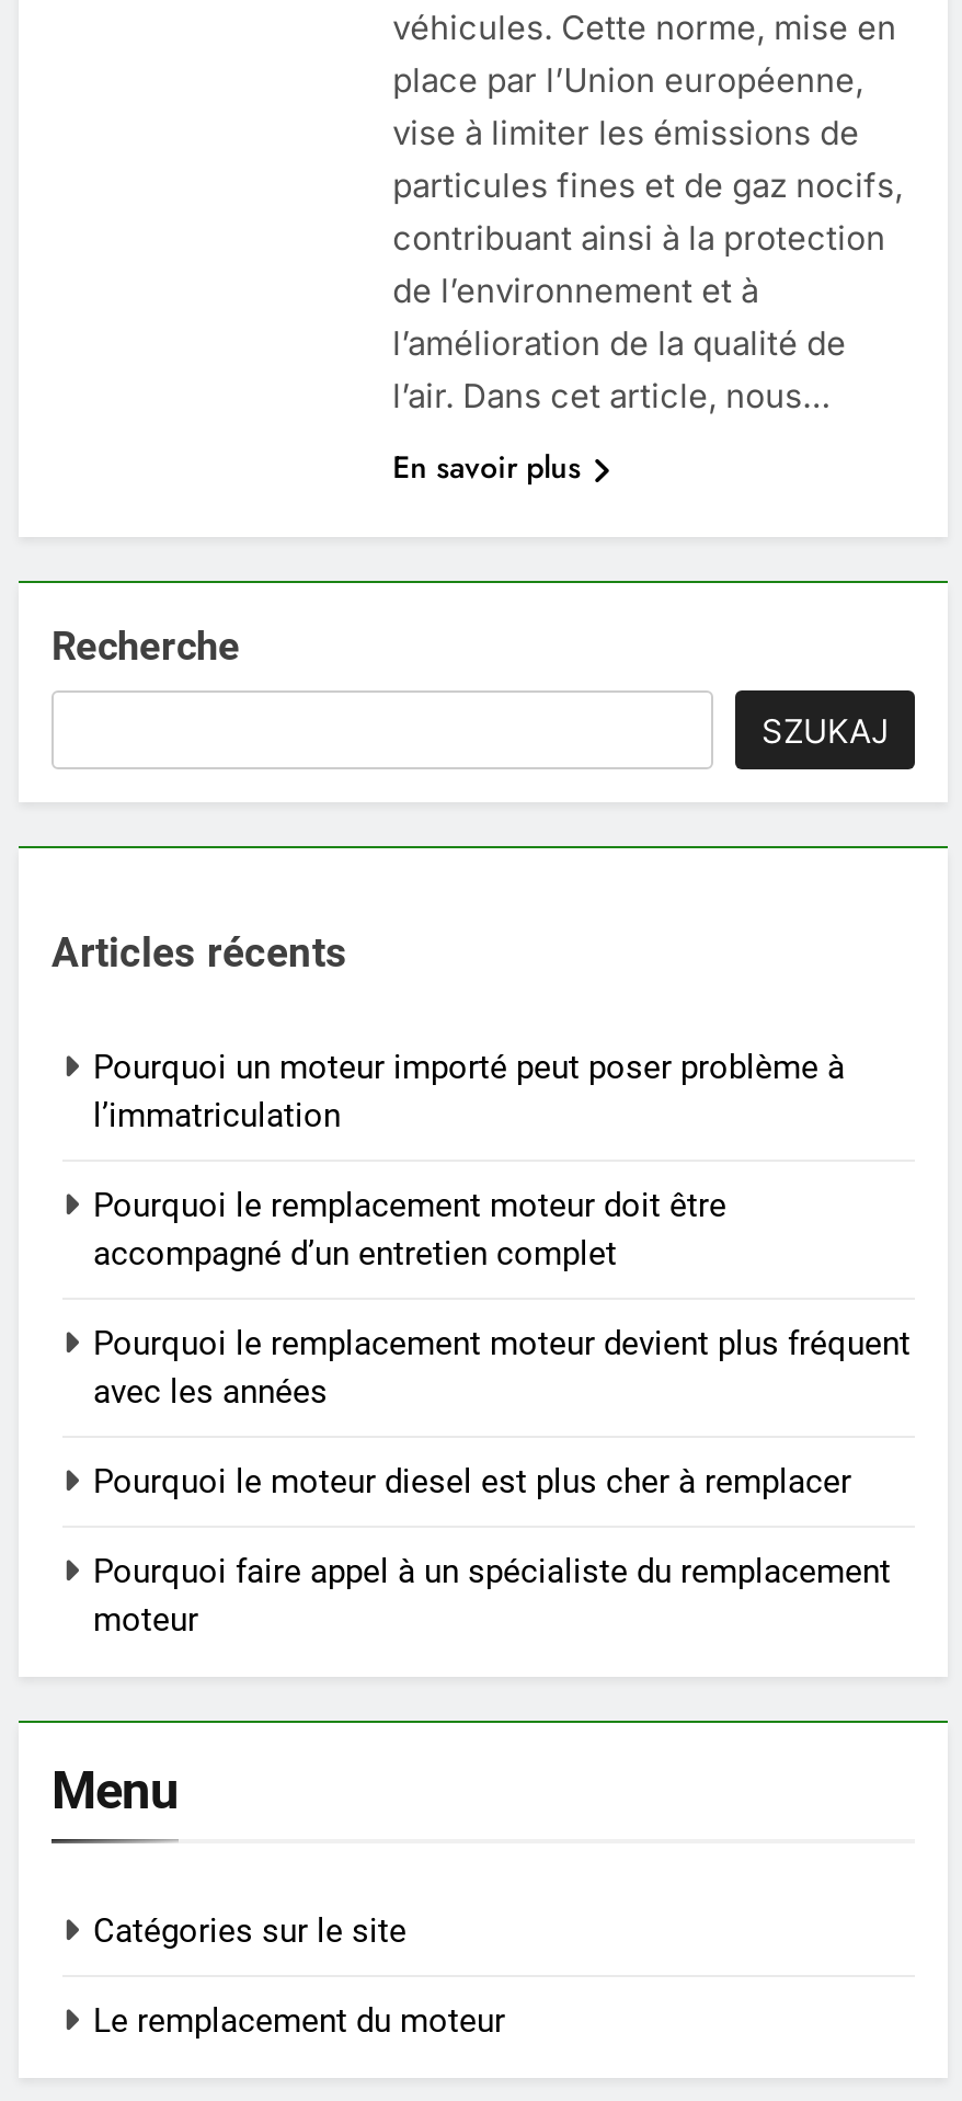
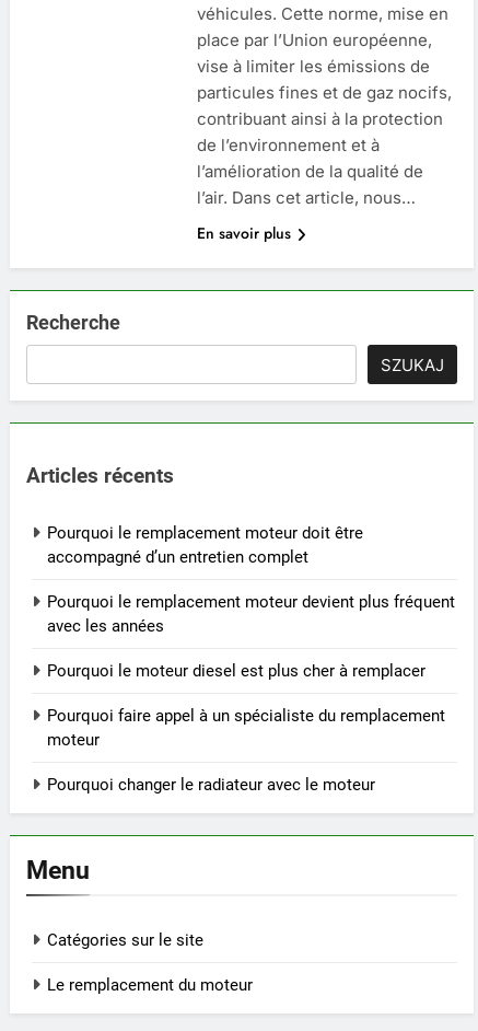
- Pourquoi un moteur importé peut poser problème à
- l’immatriculation

moved up: Pourquoi le remplacement moteur doit être | accompagné d’un entretien complet | Pourquoi le remplacement moteur devient plus fréquent | avec les années | Pourquoi le moteur diesel est plus cher à remplacer | Pourquoi faire appel à un spécialiste du remplacement | moteur

+ Pourquoi changer le radiateur avec le moteur
